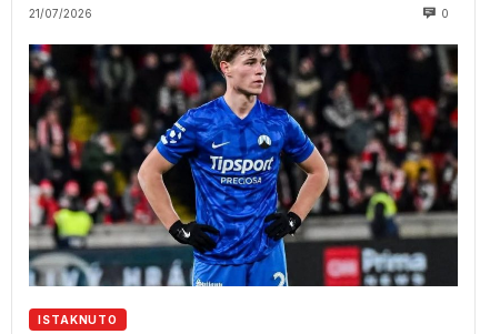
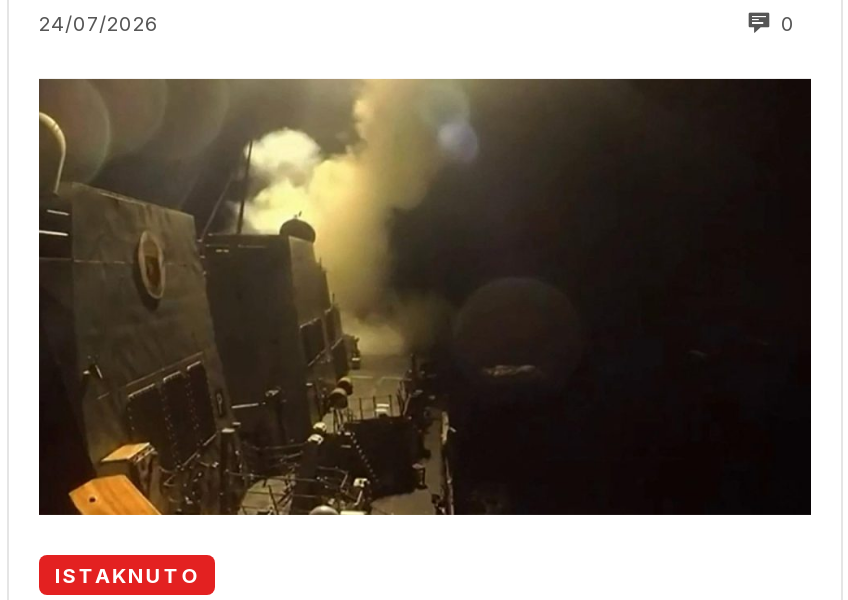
- 21/07/2026
+ 24/07/2026

- [image]
+ [image]
